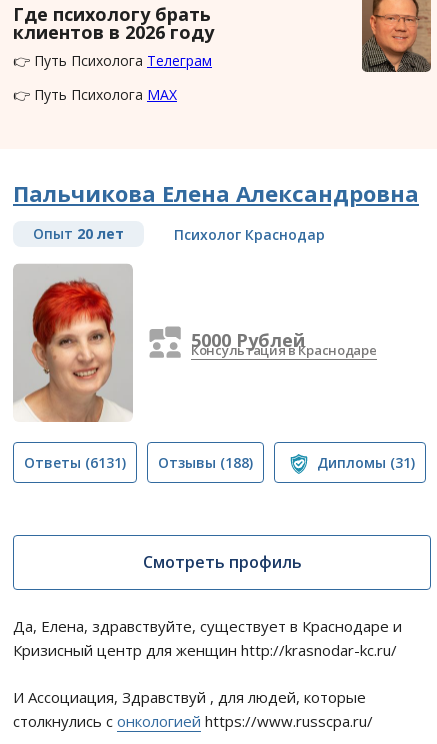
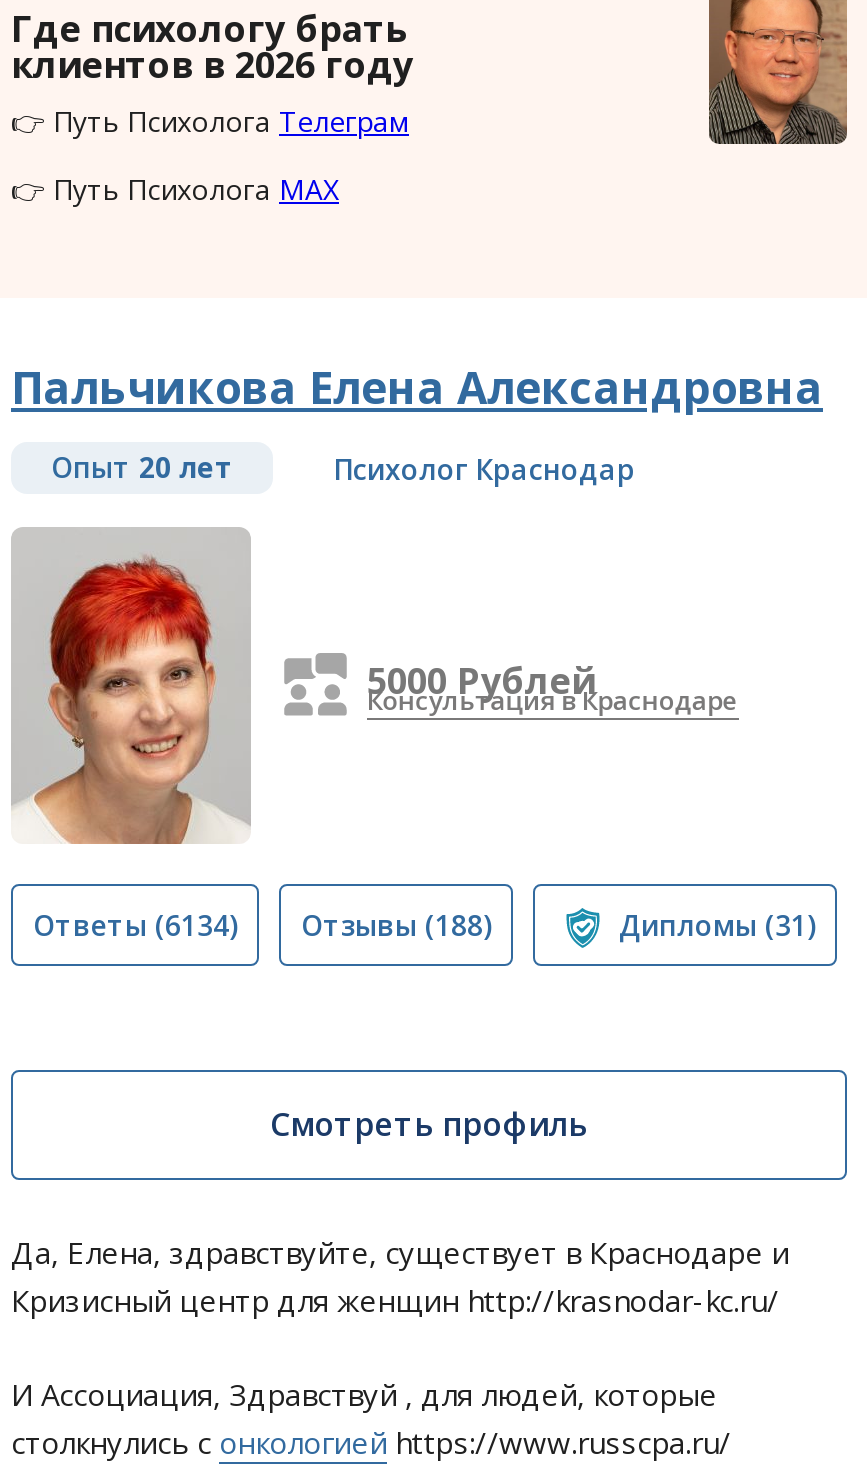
- Ответы (6131) Отзывы (188)
+ Ответы (6134) Отзывы (188)
